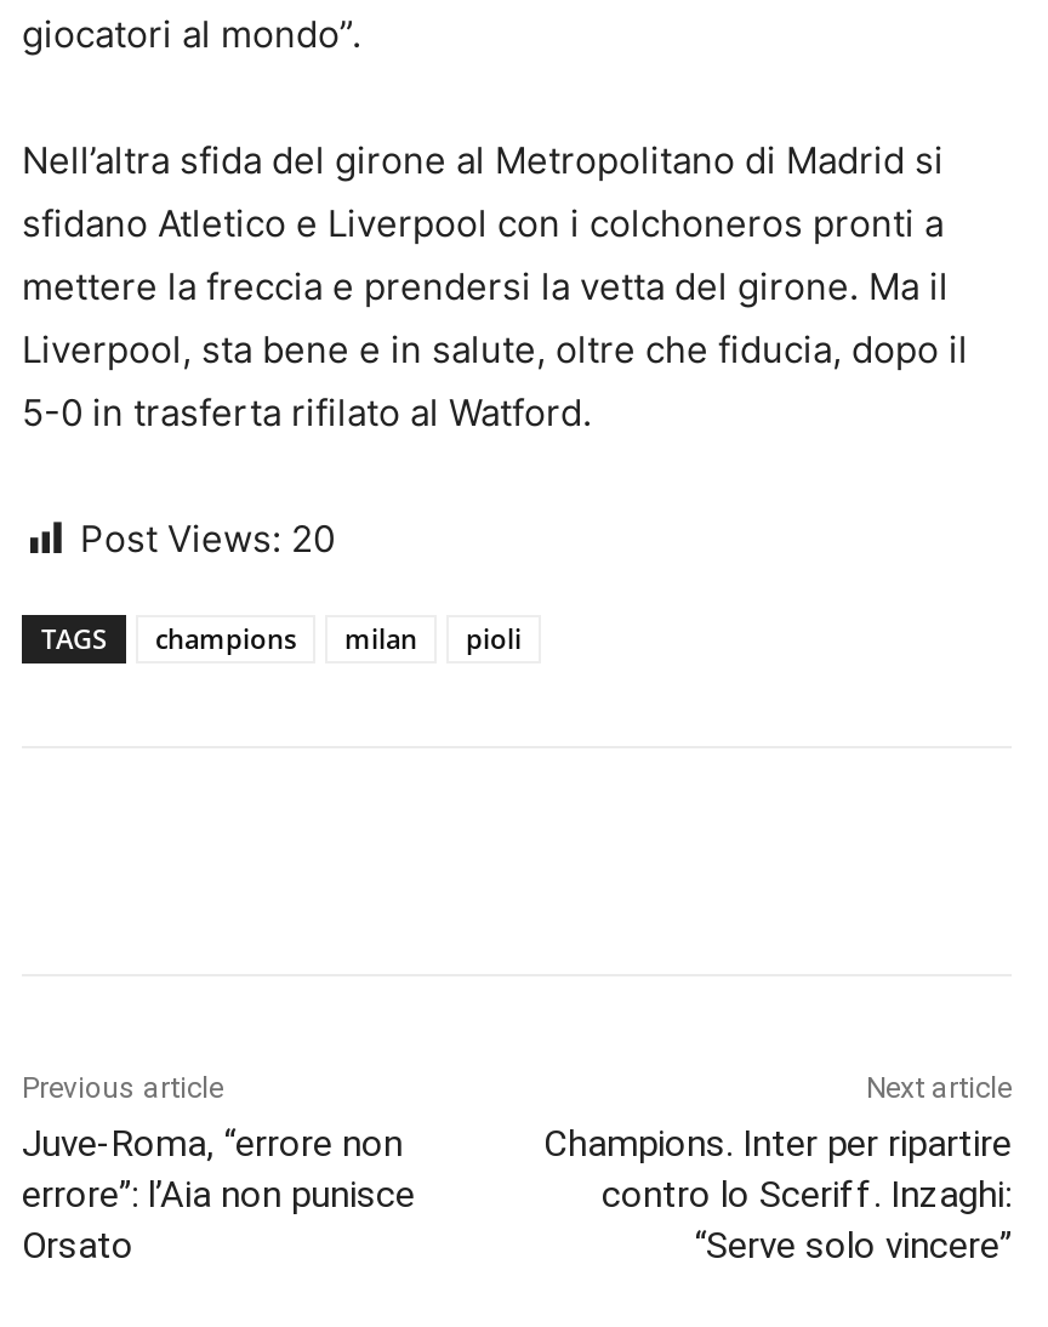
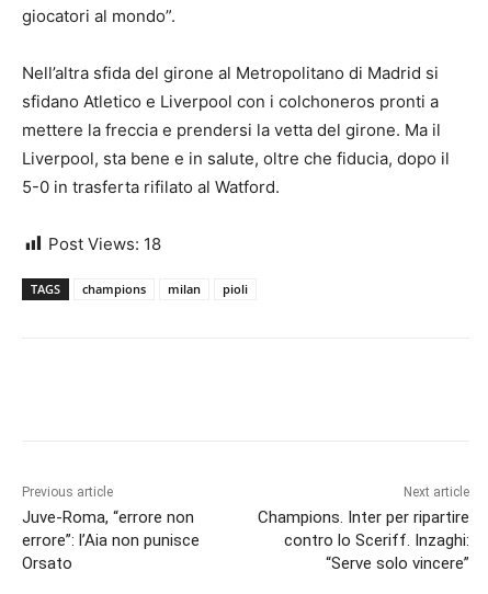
- Post Views: 20
+ Post Views: 18
